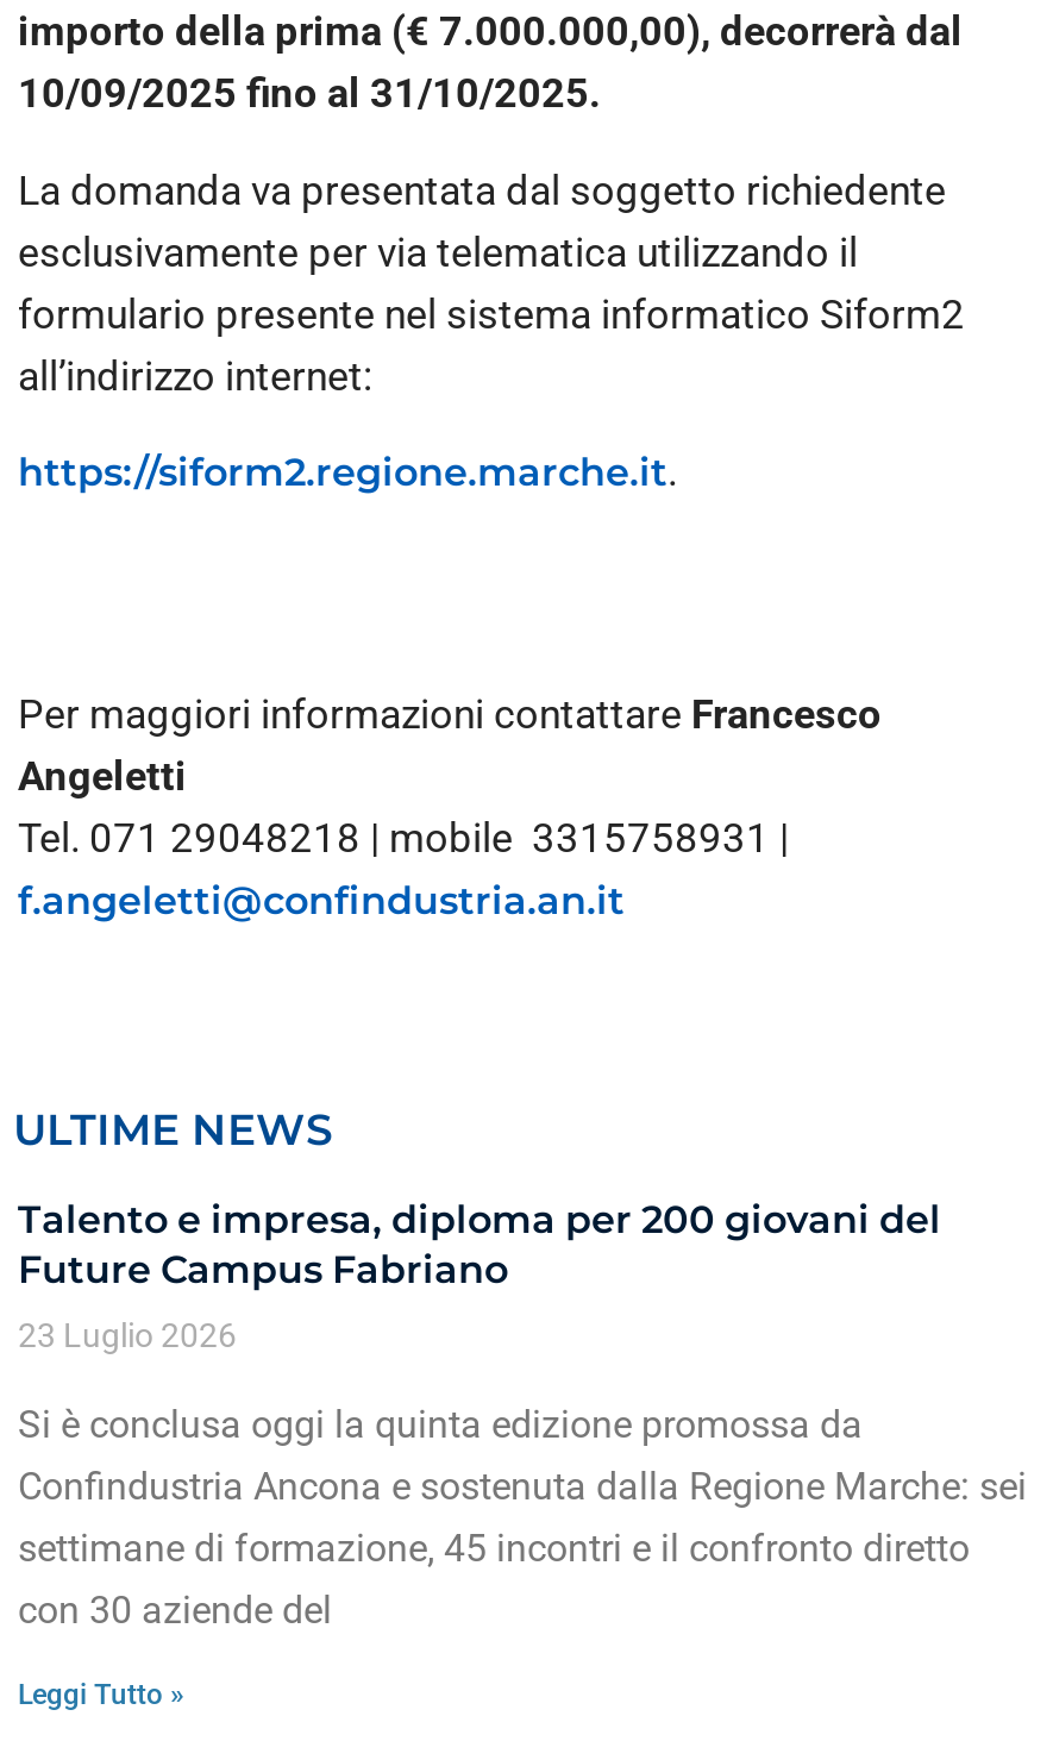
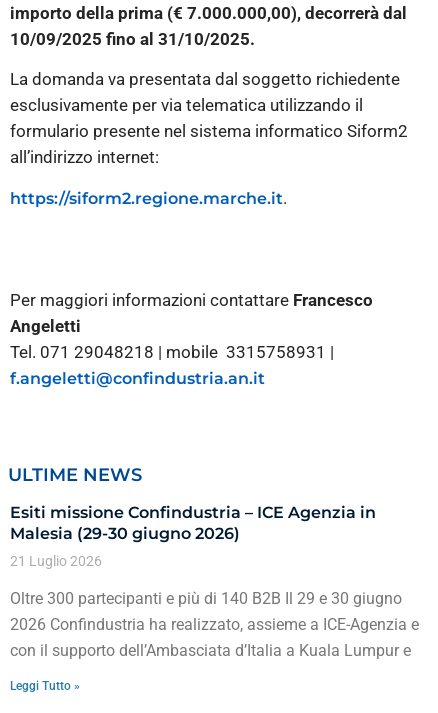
- Talento e impresa, diploma per 200 giovani del
- Future Campus Fabriano
+ Esiti missione Confindustria – ICE Agenzia in
+ Malesia (29-30 giugno 2026)

- 23 Luglio 2026
+ 21 Luglio 2026

- Si è conclusa oggi la quinta edizione promossa da
- Confindustria Ancona e sostenuta dalla Regione Marche: sei
- settimane di formazione, 45 incontri e il confronto diretto
- con 30 aziende del
+ Oltre 300 partecipanti e più di 140 B2B Il 29 e 30 giugno
+ 2026 Confindustria ha realizzato, assieme a ICE-Agenzia e
+ con il supporto dell’Ambasciata d’Italia a Kuala Lumpur e
